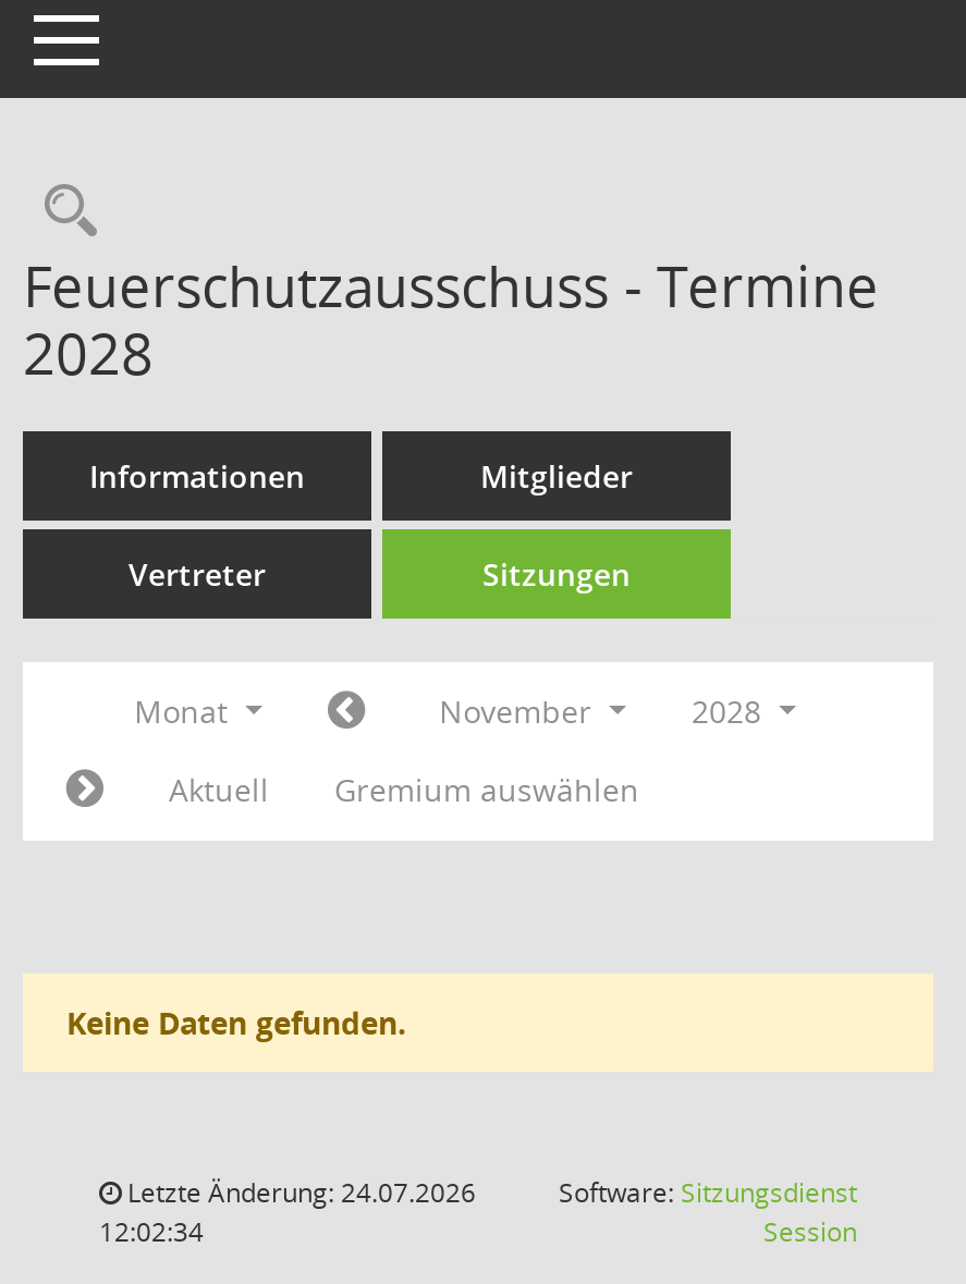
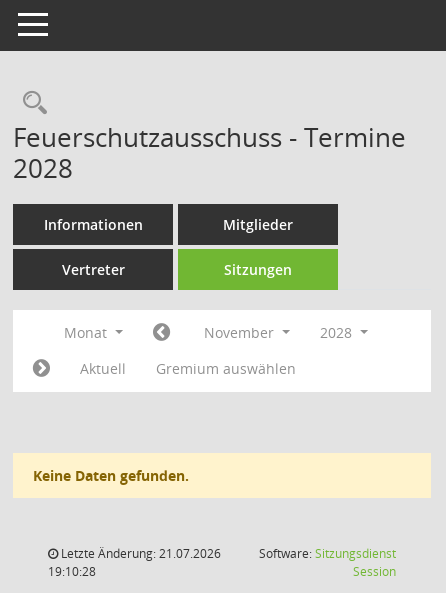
- Letzte Änderung: 24.07.2026
+ Letzte Änderung: 21.07.2026

- 12:02:34
+ 19:10:28
